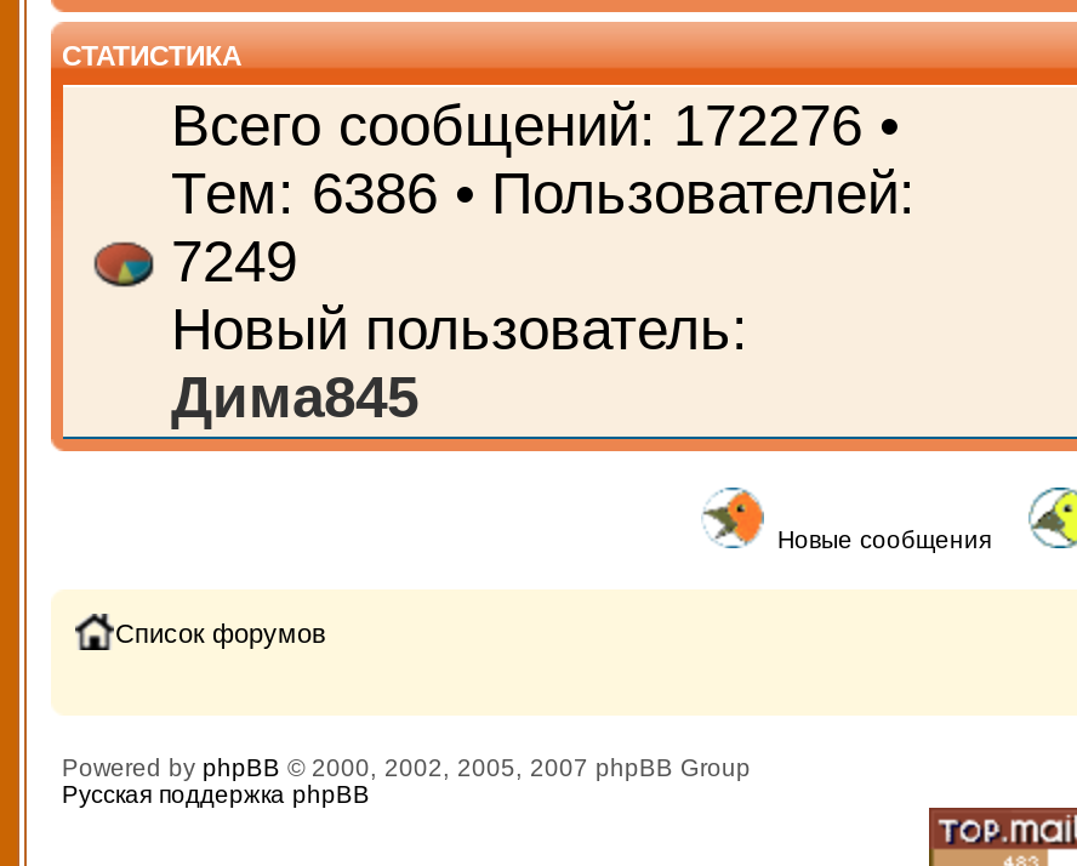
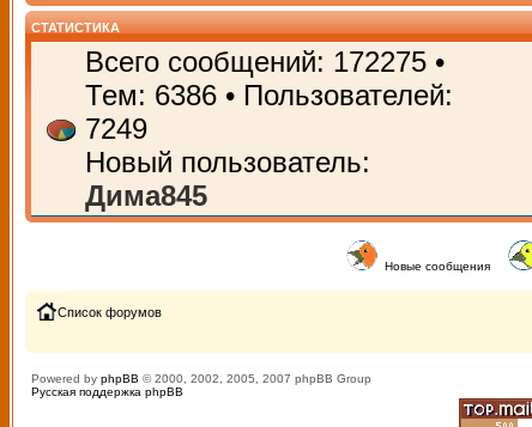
- Всего сообщений: 172276 •
+ Всего сообщений: 172275 •
